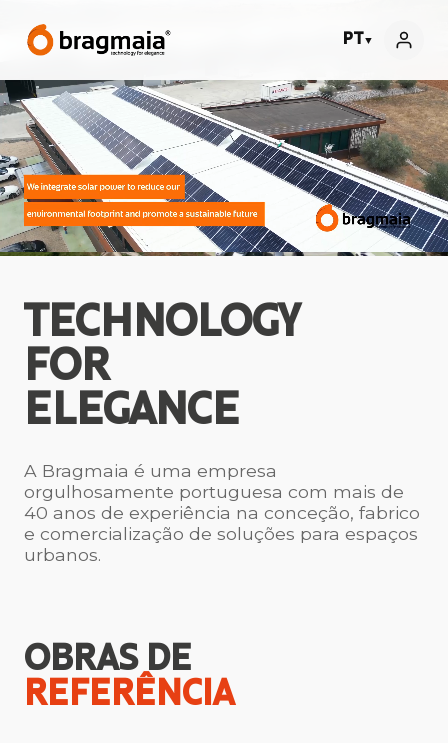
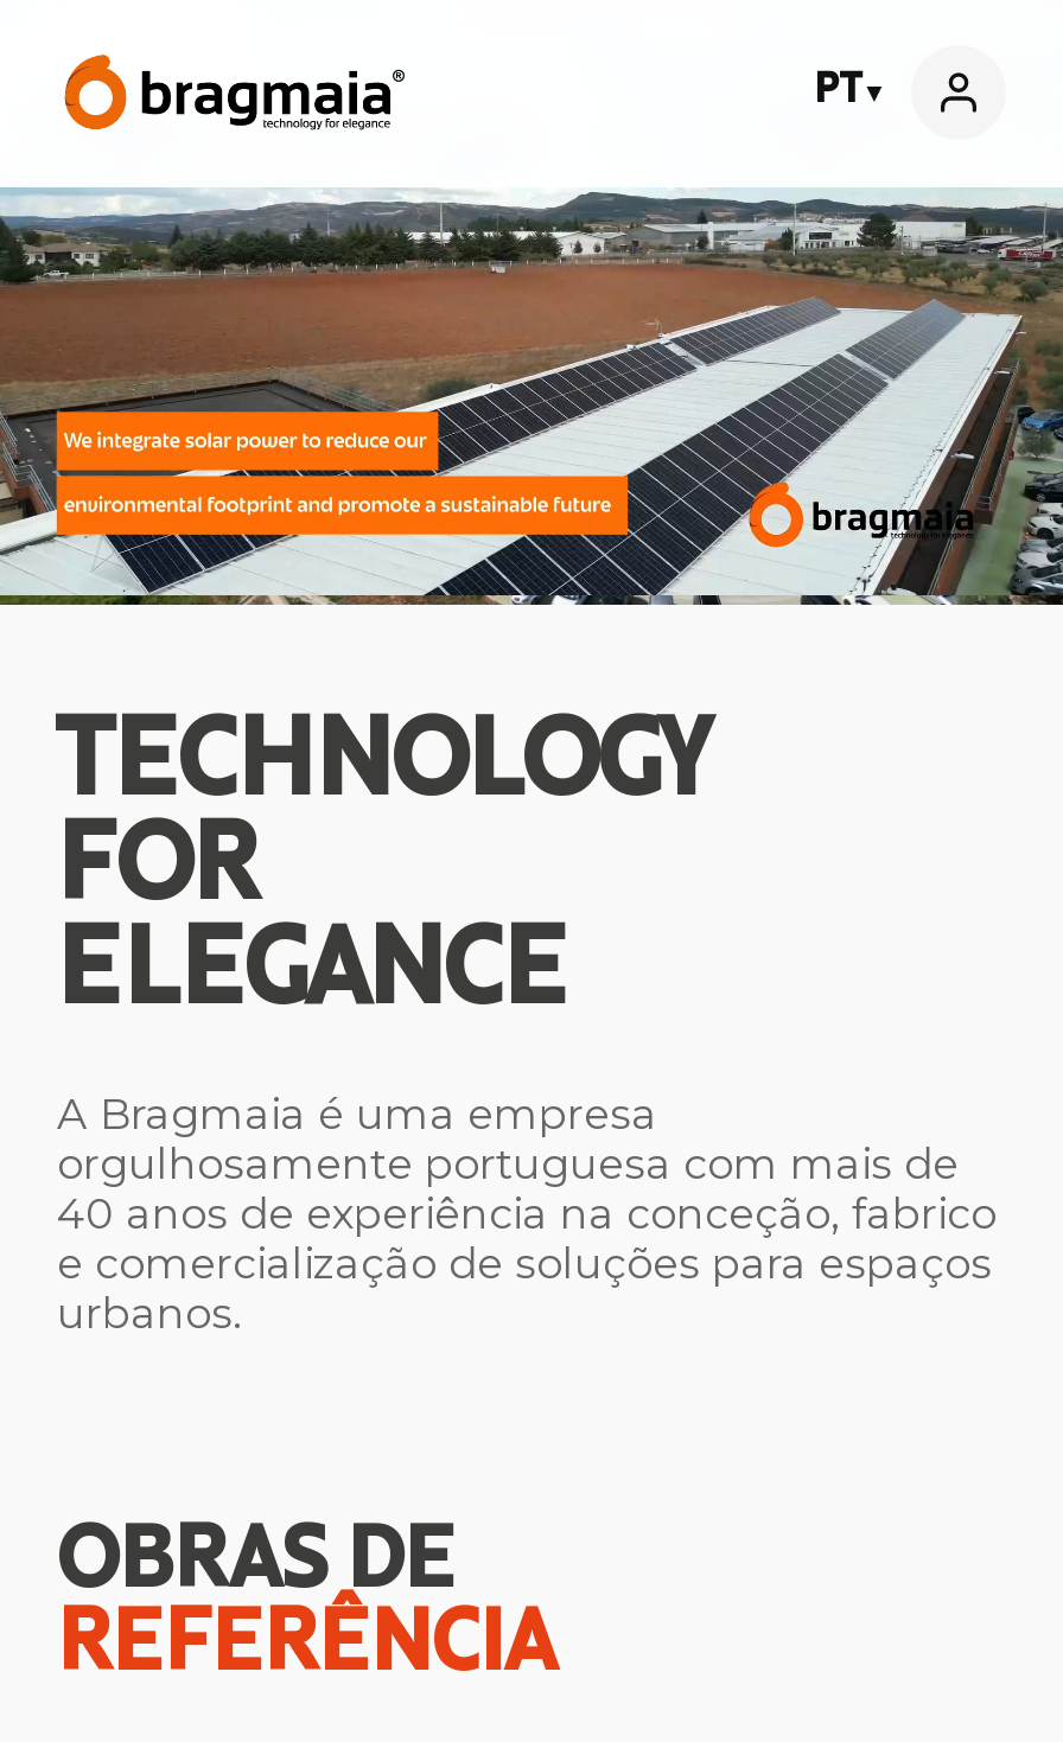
- [image]
+ [image]
